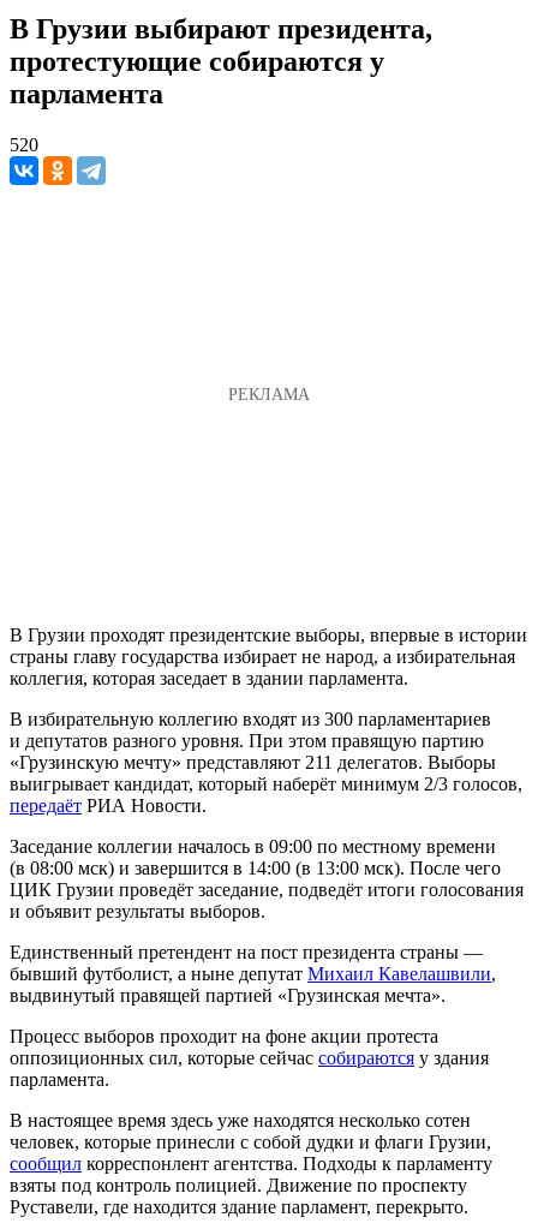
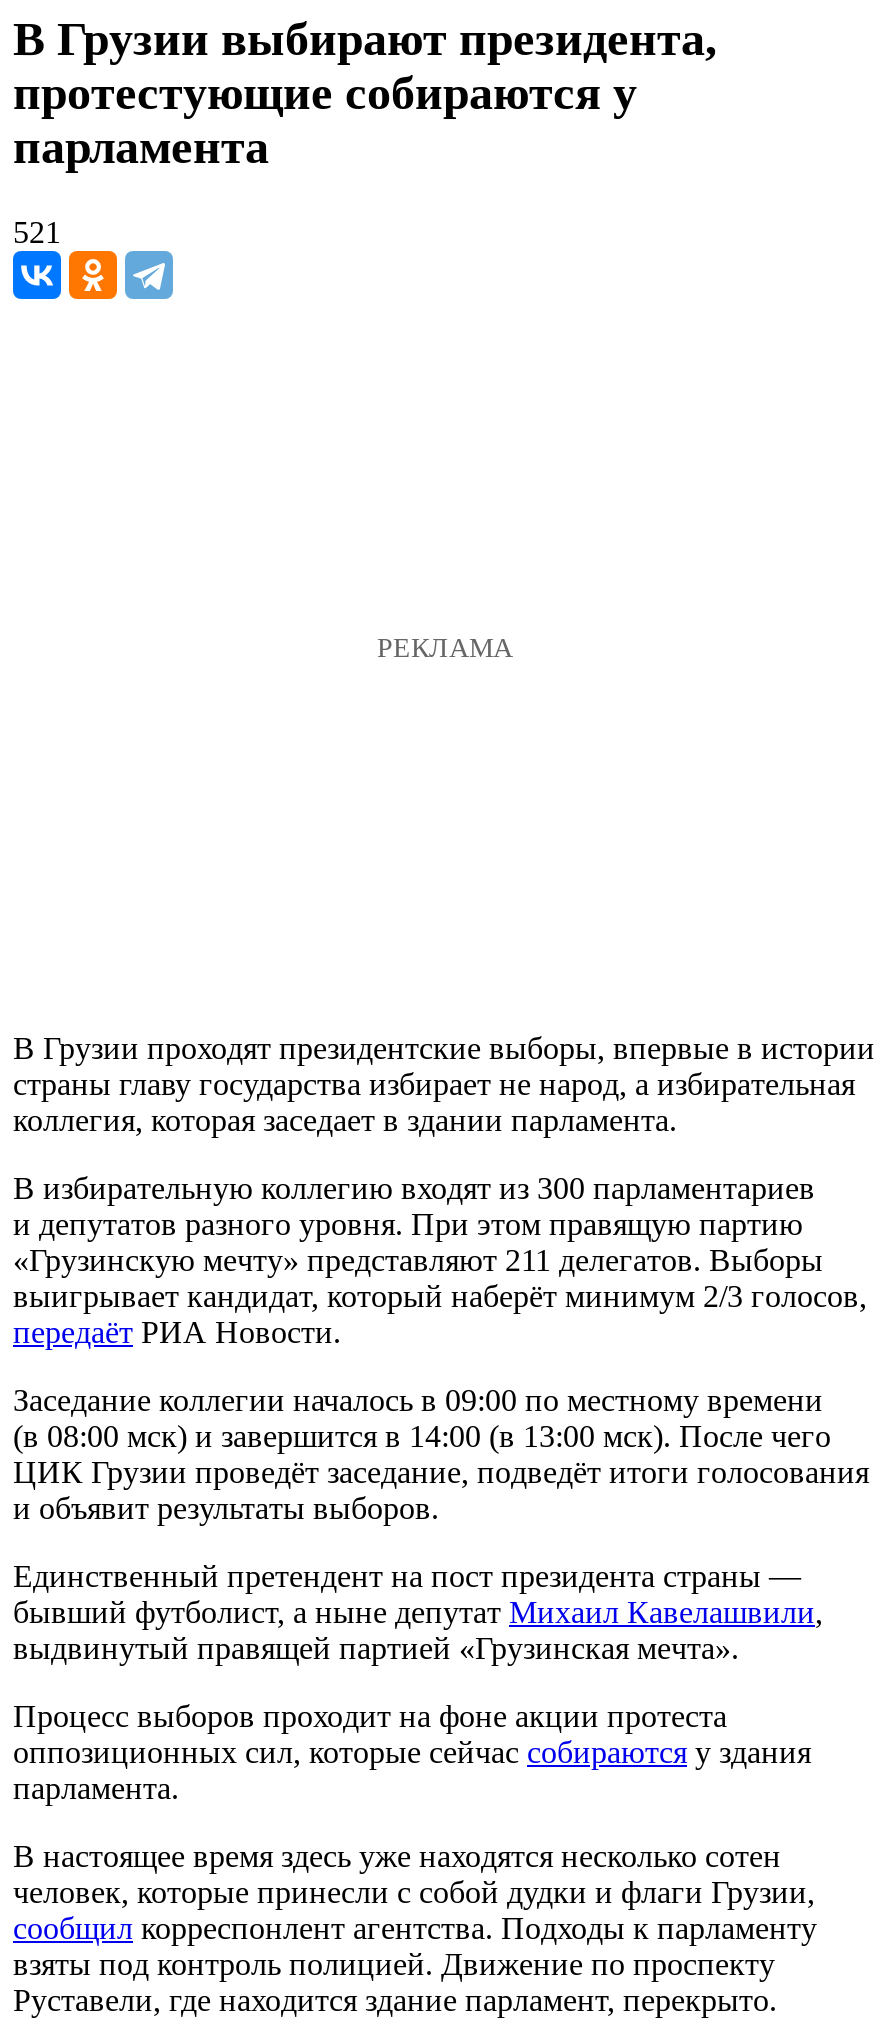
- 520
+ 521
